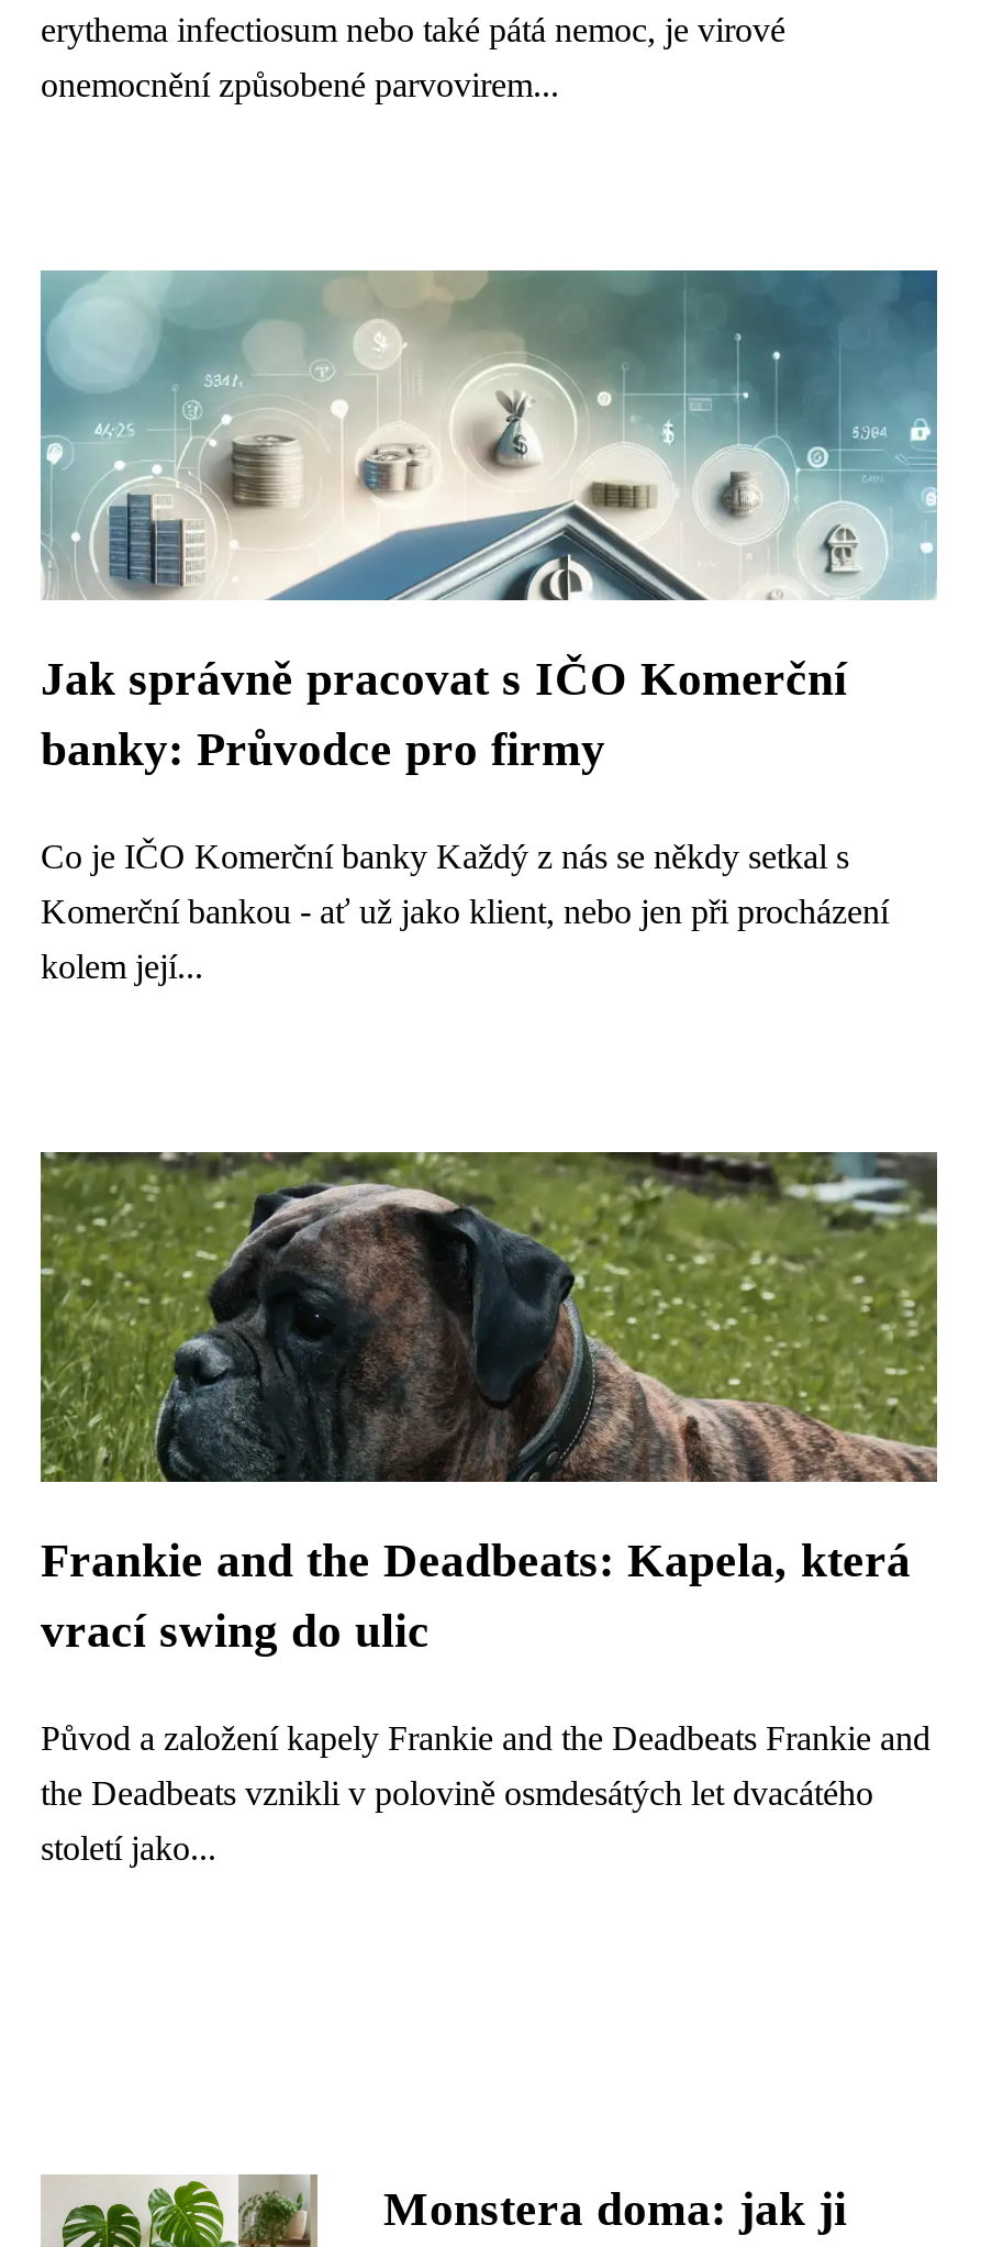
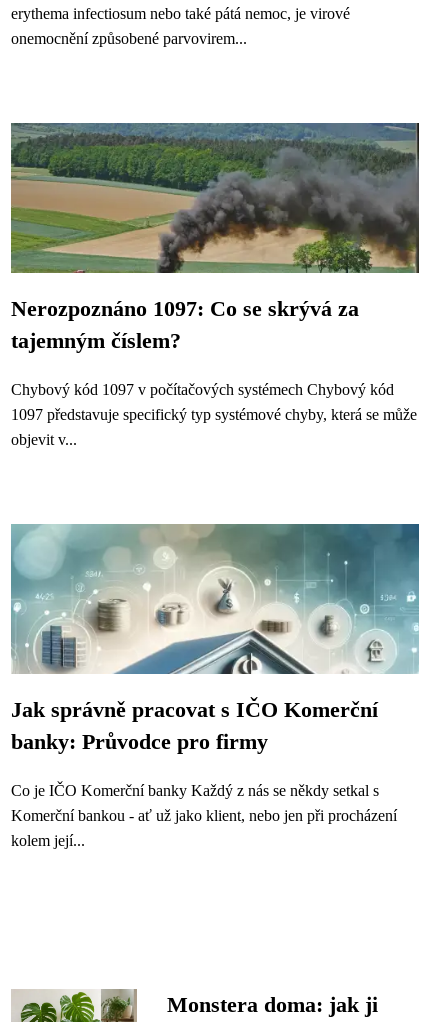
+ [image]
+ Nerozpoznáno 1097: Co se skrývá za
+ tajemným číslem?
+ Chybový kód 1097 v počítačových systémech Chybový kód
+ 1097 představuje specifický typ systémové chyby, která se může
+ objevit v...

moved down: [image] | Jak správně pracovat s IČO Komerční | banky: Průvodce pro firmy | Co je IČO Komerční banky Každý z nás se někdy setkal s | Komerční bankou - ať už jako klient, nebo jen při procházení | kolem její...

- [image]
- Frankie and the Deadbeats: Kapela, která
- vrací swing do ulic
- Původ a založení kapely Frankie and the Deadbeats Frankie and
- the Deadbeats vznikli v polovině osmdesátých let dvacátého
- století jako...
